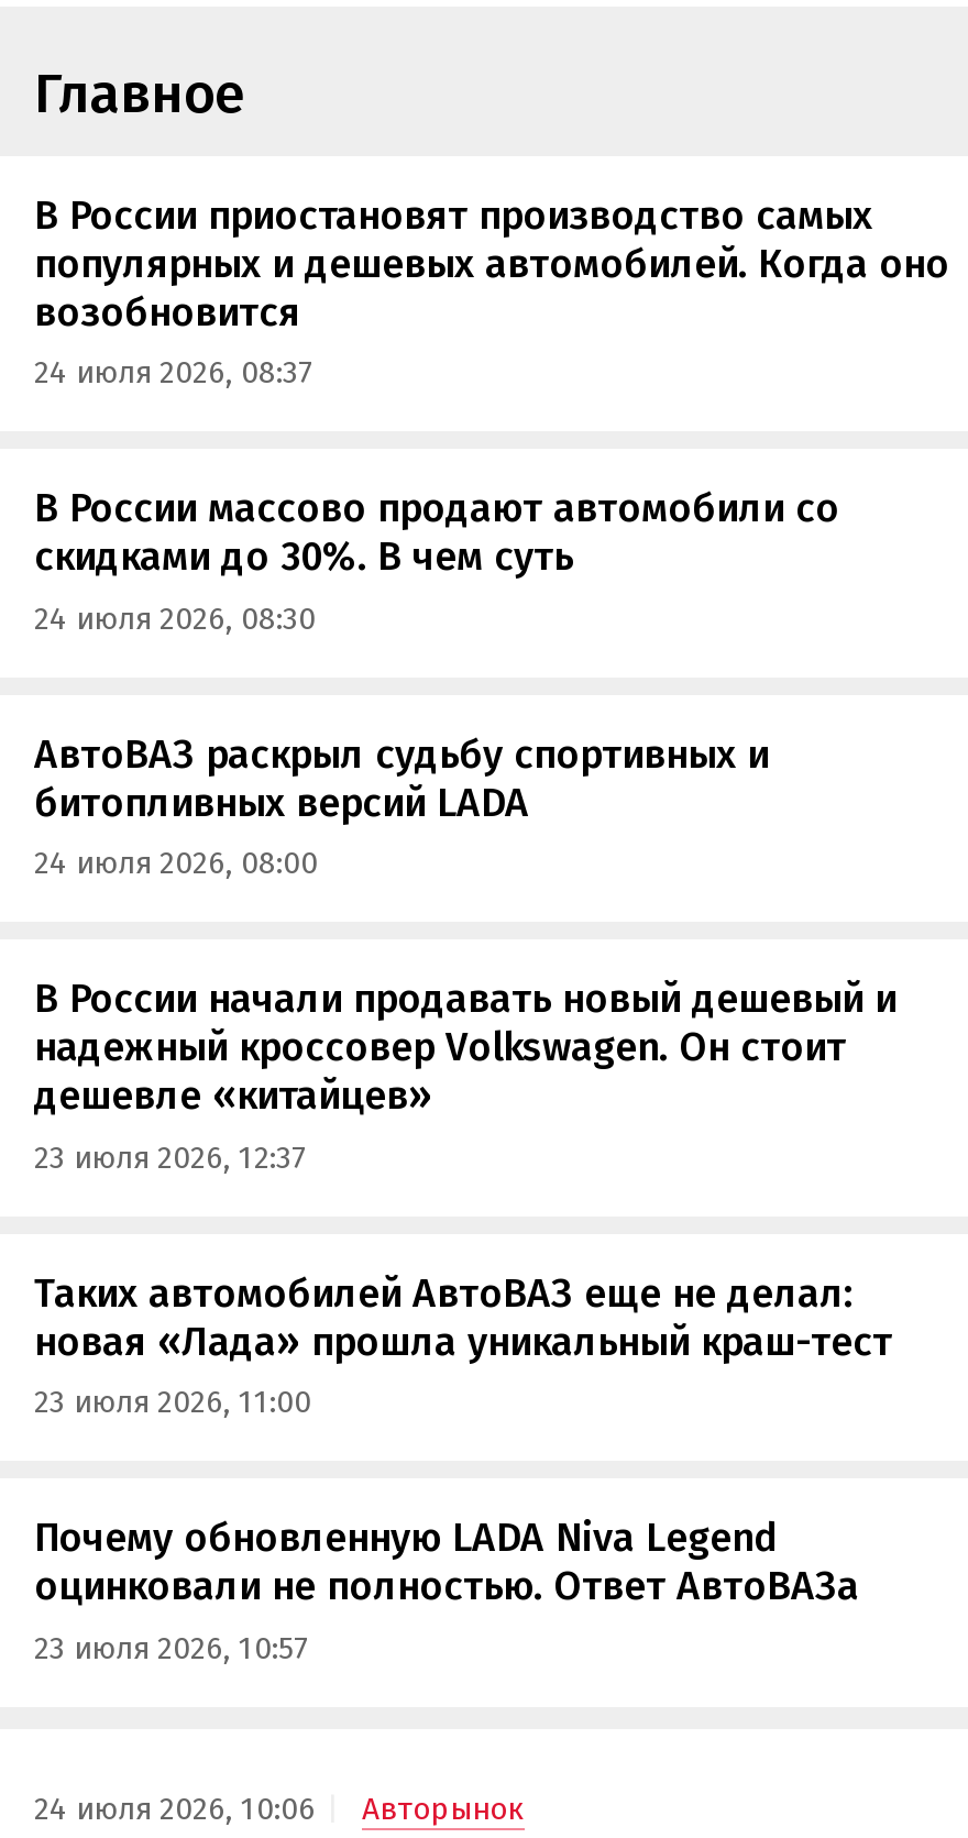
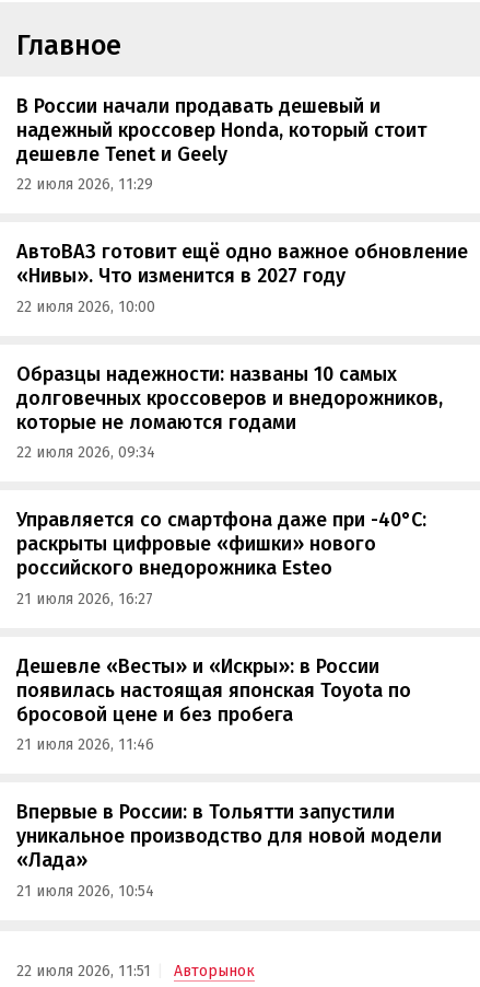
- В России приостановят производство самых
- популярных и дешевых автомобилей. Когда оно
- возобновится
- 24 июля 2026, 08:37
+ В России начали продавать дешевый и
+ надежный кроссовер Honda, который стоит
+ дешевле Tenet и Geely
+ 22 июля 2026, 11:29

- В России массово продают автомобили со
- скидками до 30%. В чем суть
- 24 июля 2026, 08:30
+ АвтоВАЗ готовит ещё одно важное обновление
+ «Нивы». Что изменится в 2027 году
+ 22 июля 2026, 10:00

- АвтоВАЗ раскрыл судьбу спортивных и
- битопливных версий LADA
- 24 июля 2026, 08:00
+ Образцы надежности: названы 10 самых
+ долговечных кроссоверов и внедорожников,
+ которые не ломаются годами
+ 22 июля 2026, 09:34

- В России начали продавать новый дешевый и
- надежный кроссовер Volkswagen. Он стоит
- дешевле «китайцев»
- 23 июля 2026, 12:37
+ Управляется со смартфона даже при -40°C:
+ раскрыты цифровые «фишки» нового
+ российского внедорожника Esteo
+ 21 июля 2026, 16:27

- Таких автомобилей АвтоВАЗ еще не делал:
- новая «Лада» прошла уникальный краш-тест
- 23 июля 2026, 11:00
+ Дешевле «Весты» и «Искры»: в России
+ появилась настоящая японская Toyota по
+ бросовой цене и без пробега
+ 21 июля 2026, 11:46

- Почему обновленную LADA Niva Legend
- оцинковали не полностью. Ответ АвтоВАЗа
- 23 июля 2026, 10:57
+ Впервые в России: в Тольятти запустили
+ уникальное производство для новой модели
+ «Лада»
+ 21 июля 2026, 10:54

- 24 июля 2026, 10:06 Авторынок
+ 22 июля 2026, 11:51 Авторынок
